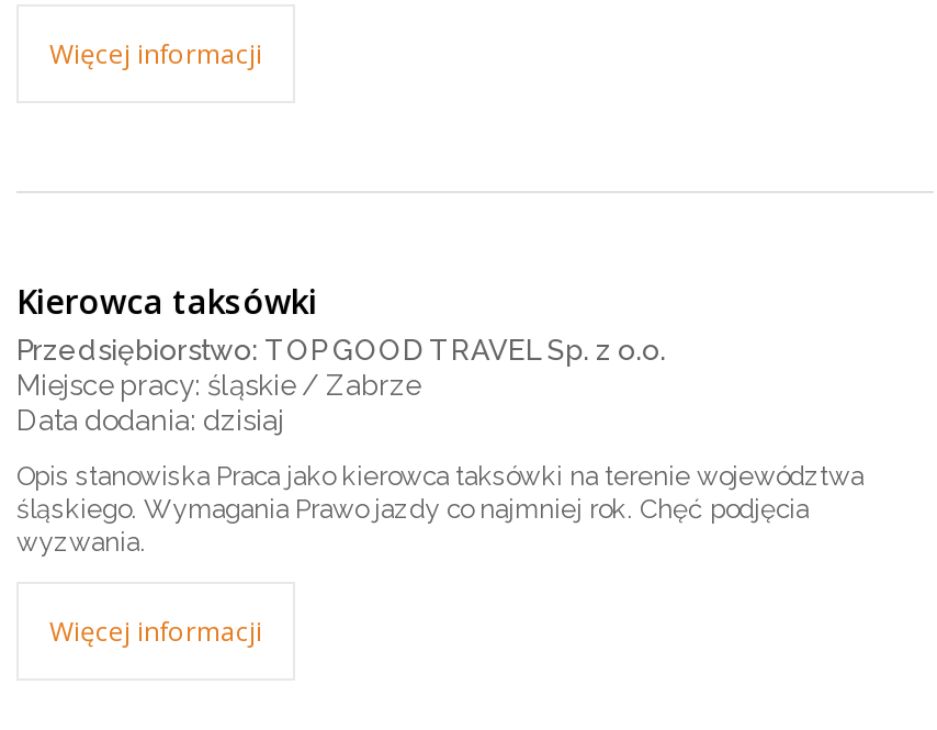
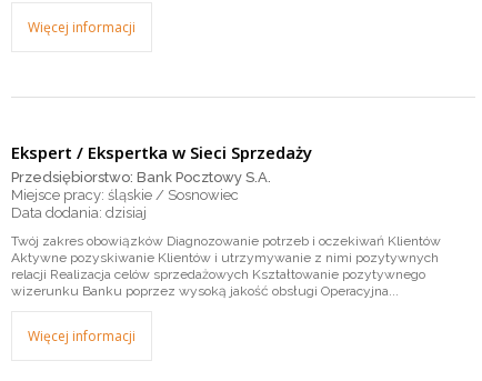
- Kierowca taksówki
- Przedsiębiorstwo: TOP GOOD TRAVEL Sp. z o.o.
- Miejsce pracy: śląskie / Zabrze
+ Ekspert / Ekspertka w Sieci Sprzedaży
+ Przedsiębiorstwo: Bank Pocztowy S.A.
+ Miejsce pracy: śląskie / Sosnowiec

- Opis stanowiska Praca jako kierowca taksówki na terenie województwa
- śląskiego. Wymagania Prawo jazdy co najmniej rok. Chęć podjęcia
- wyzwania.
+ Twój zakres obowiązków Diagnozowanie potrzeb i oczekiwań Klientów
+ Aktywne pozyskiwanie Klientów i utrzymywanie z nimi pozytywnych
+ relacji Realizacja celów sprzedażowych Kształtowanie pozytywnego
+ wizerunku Banku poprzez wysoką jakość obsługi Operacyjna...
